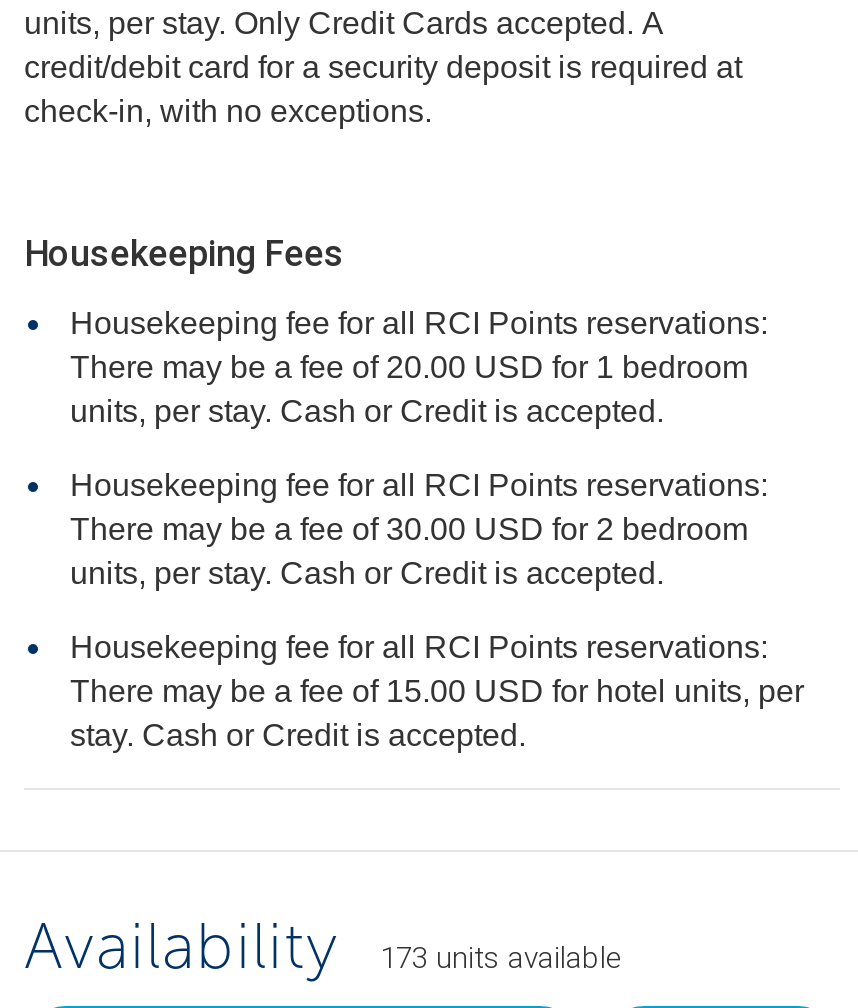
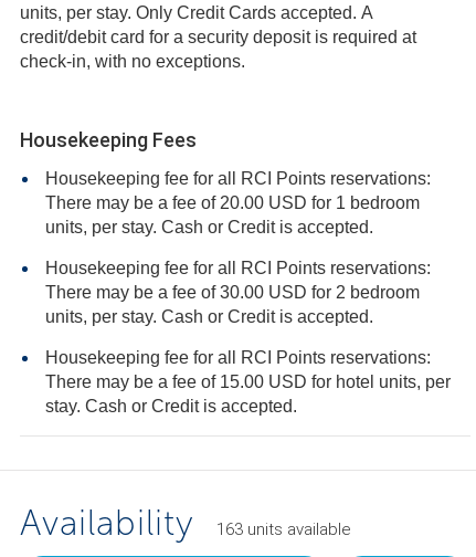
- 173 units available
+ 163 units available
